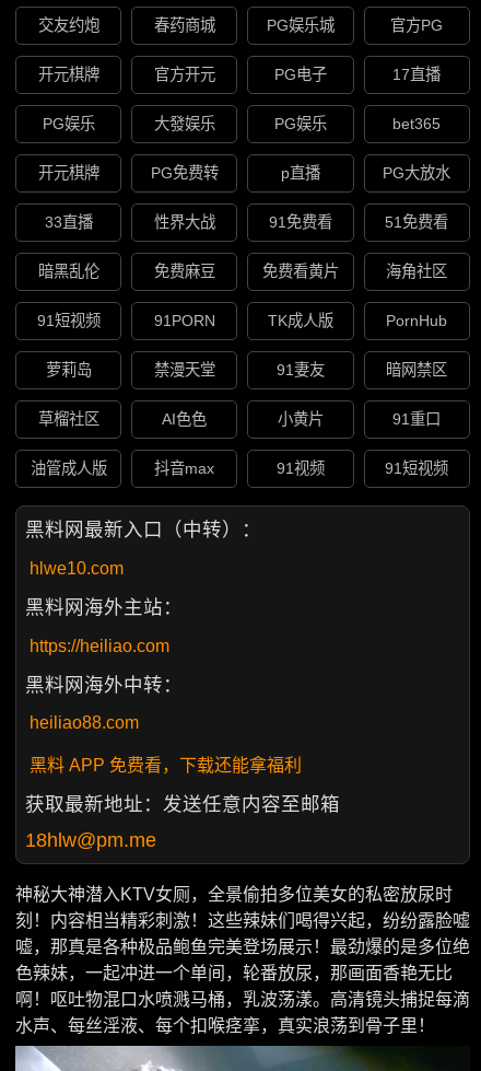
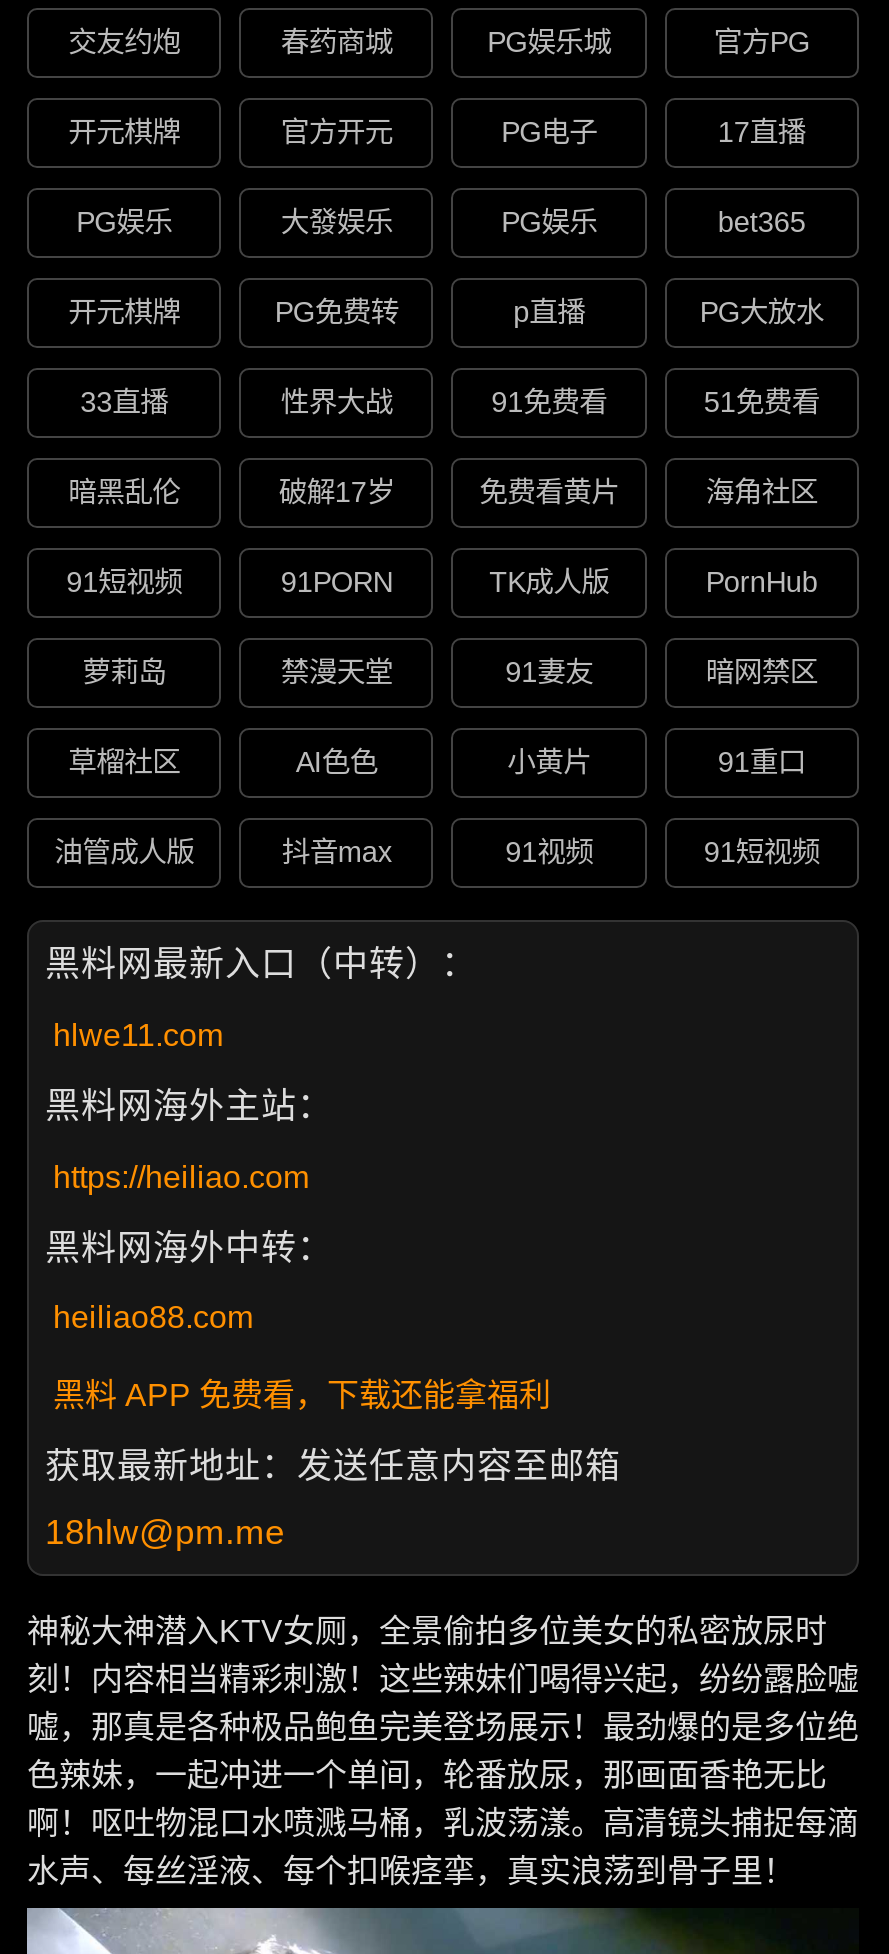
- 免费麻豆
+ 破解17岁

- hlwe10.com
+ hlwe11.com
